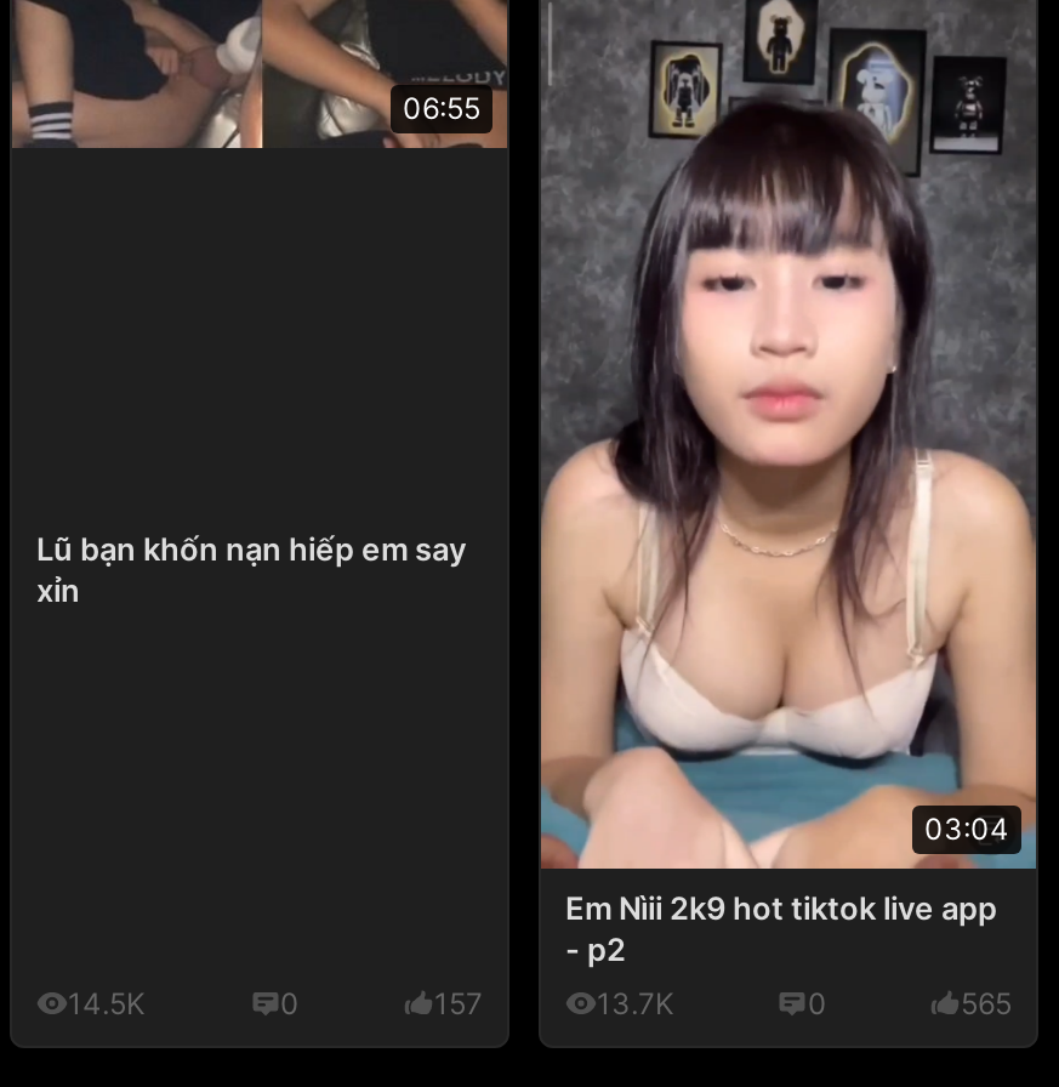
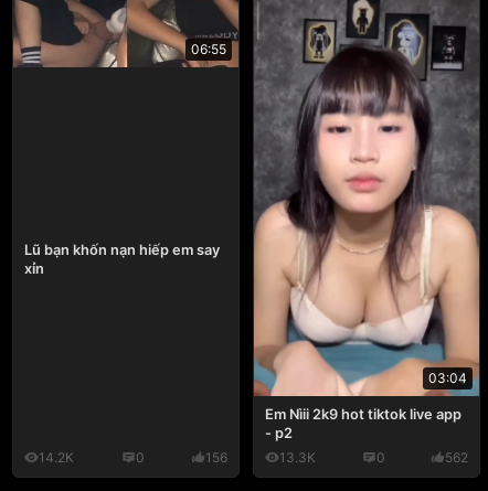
- 14.5K
+ 14.2K

- 157
+ 156

- 13.7K
+ 13.3K

- 565
+ 562
